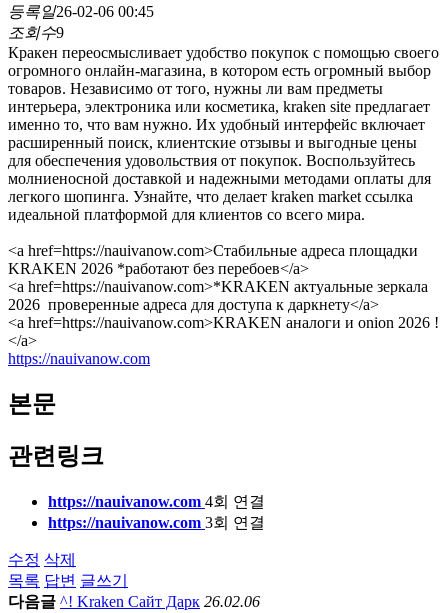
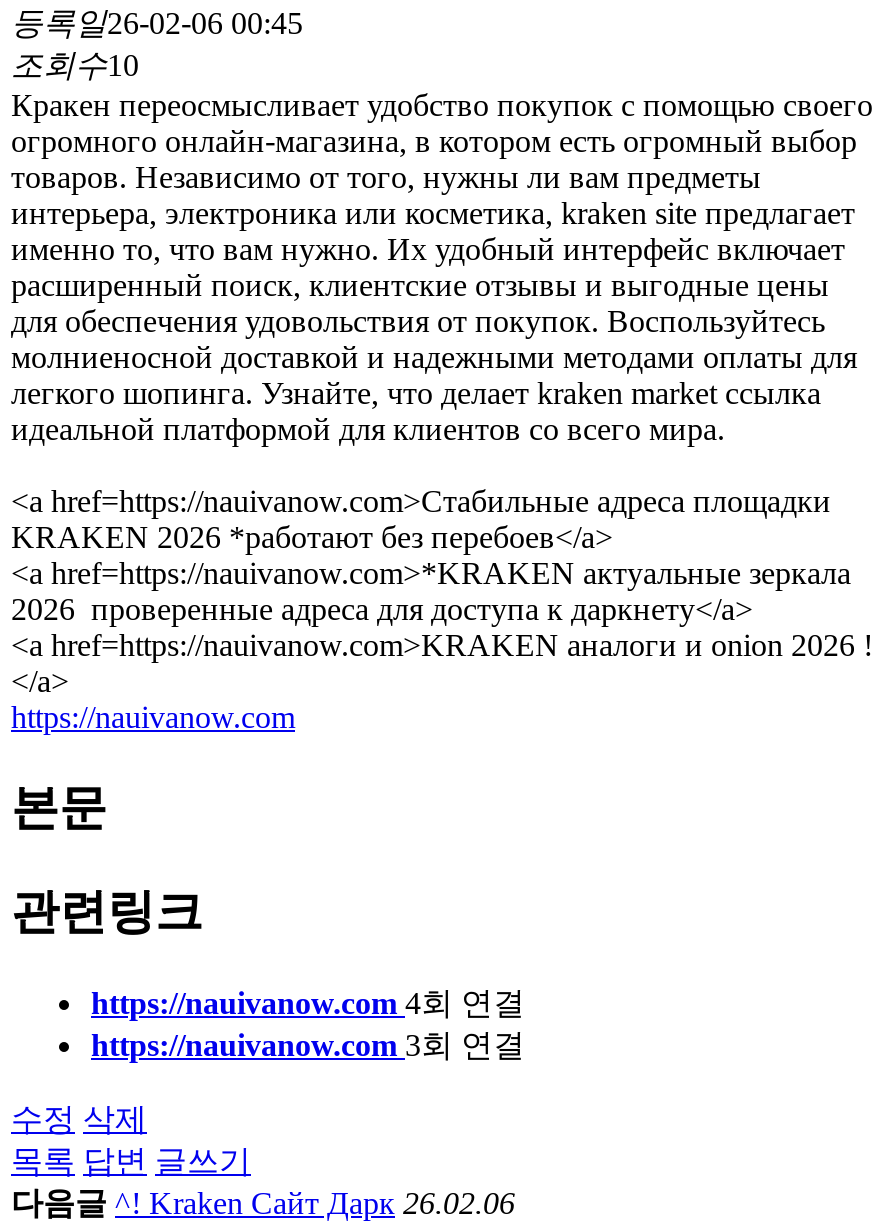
- 조회수9
+ 조회수10
